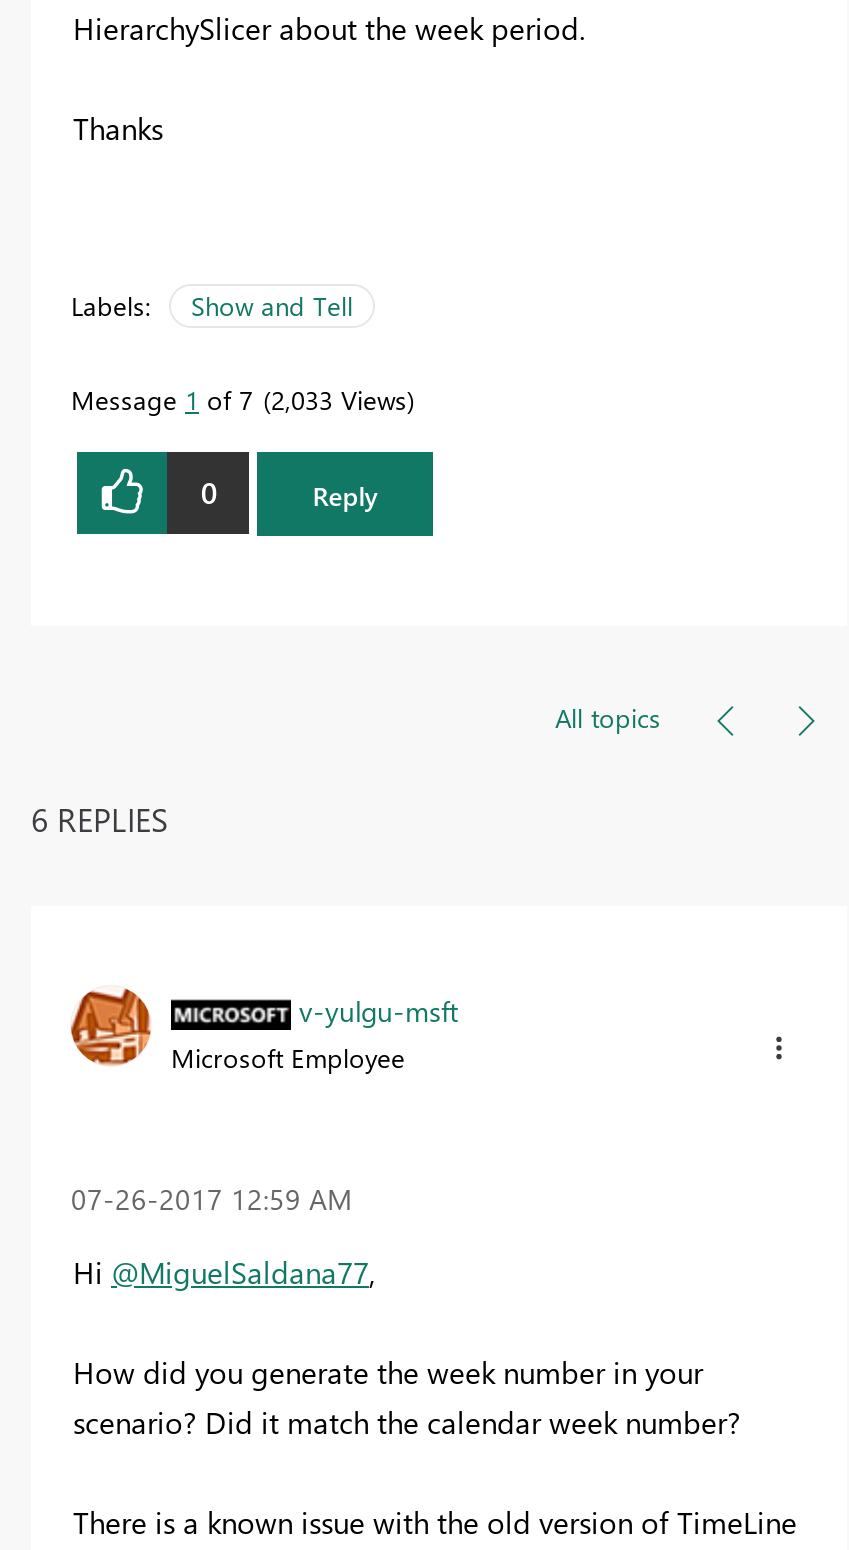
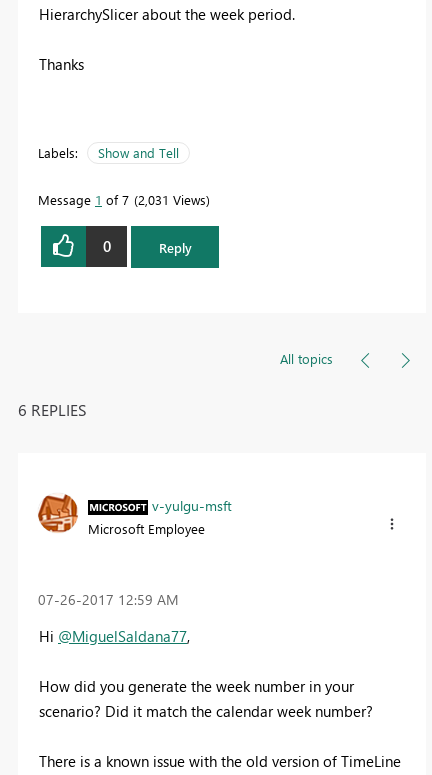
- Message 1 of 7 2,033 Views
+ Message 1 of 7 2,031 Views
